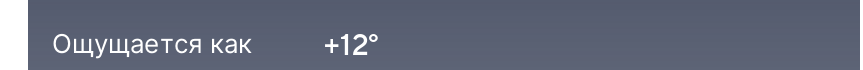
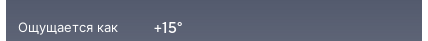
- +12°
+ +15°
